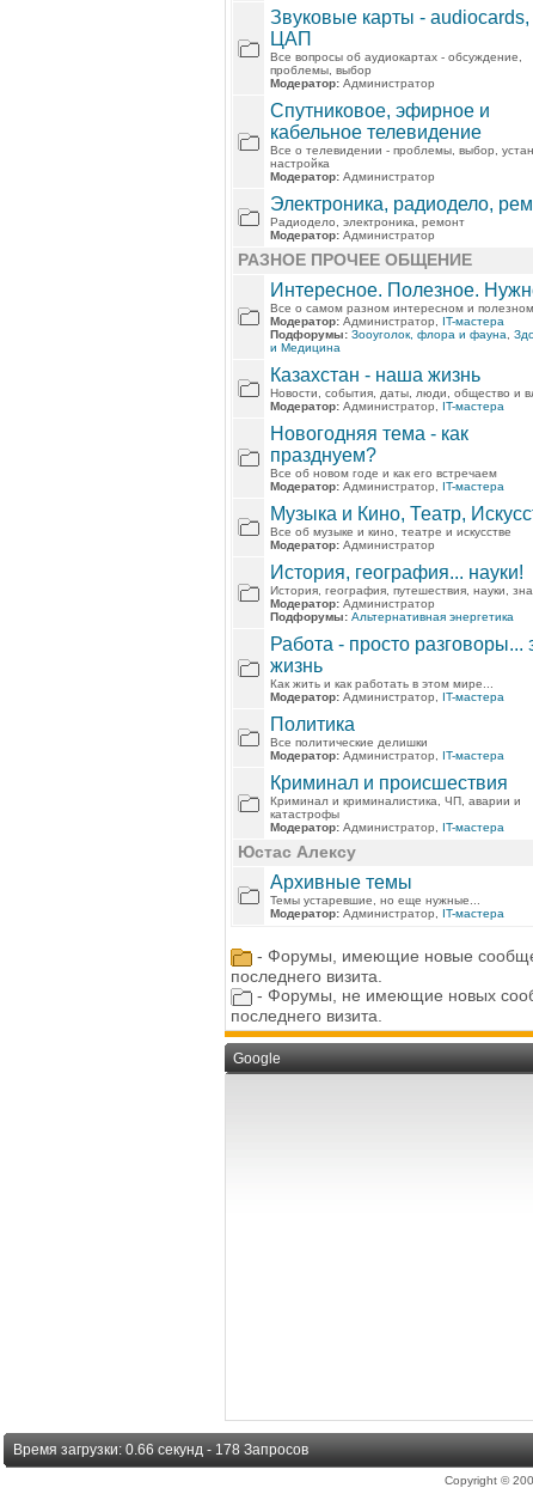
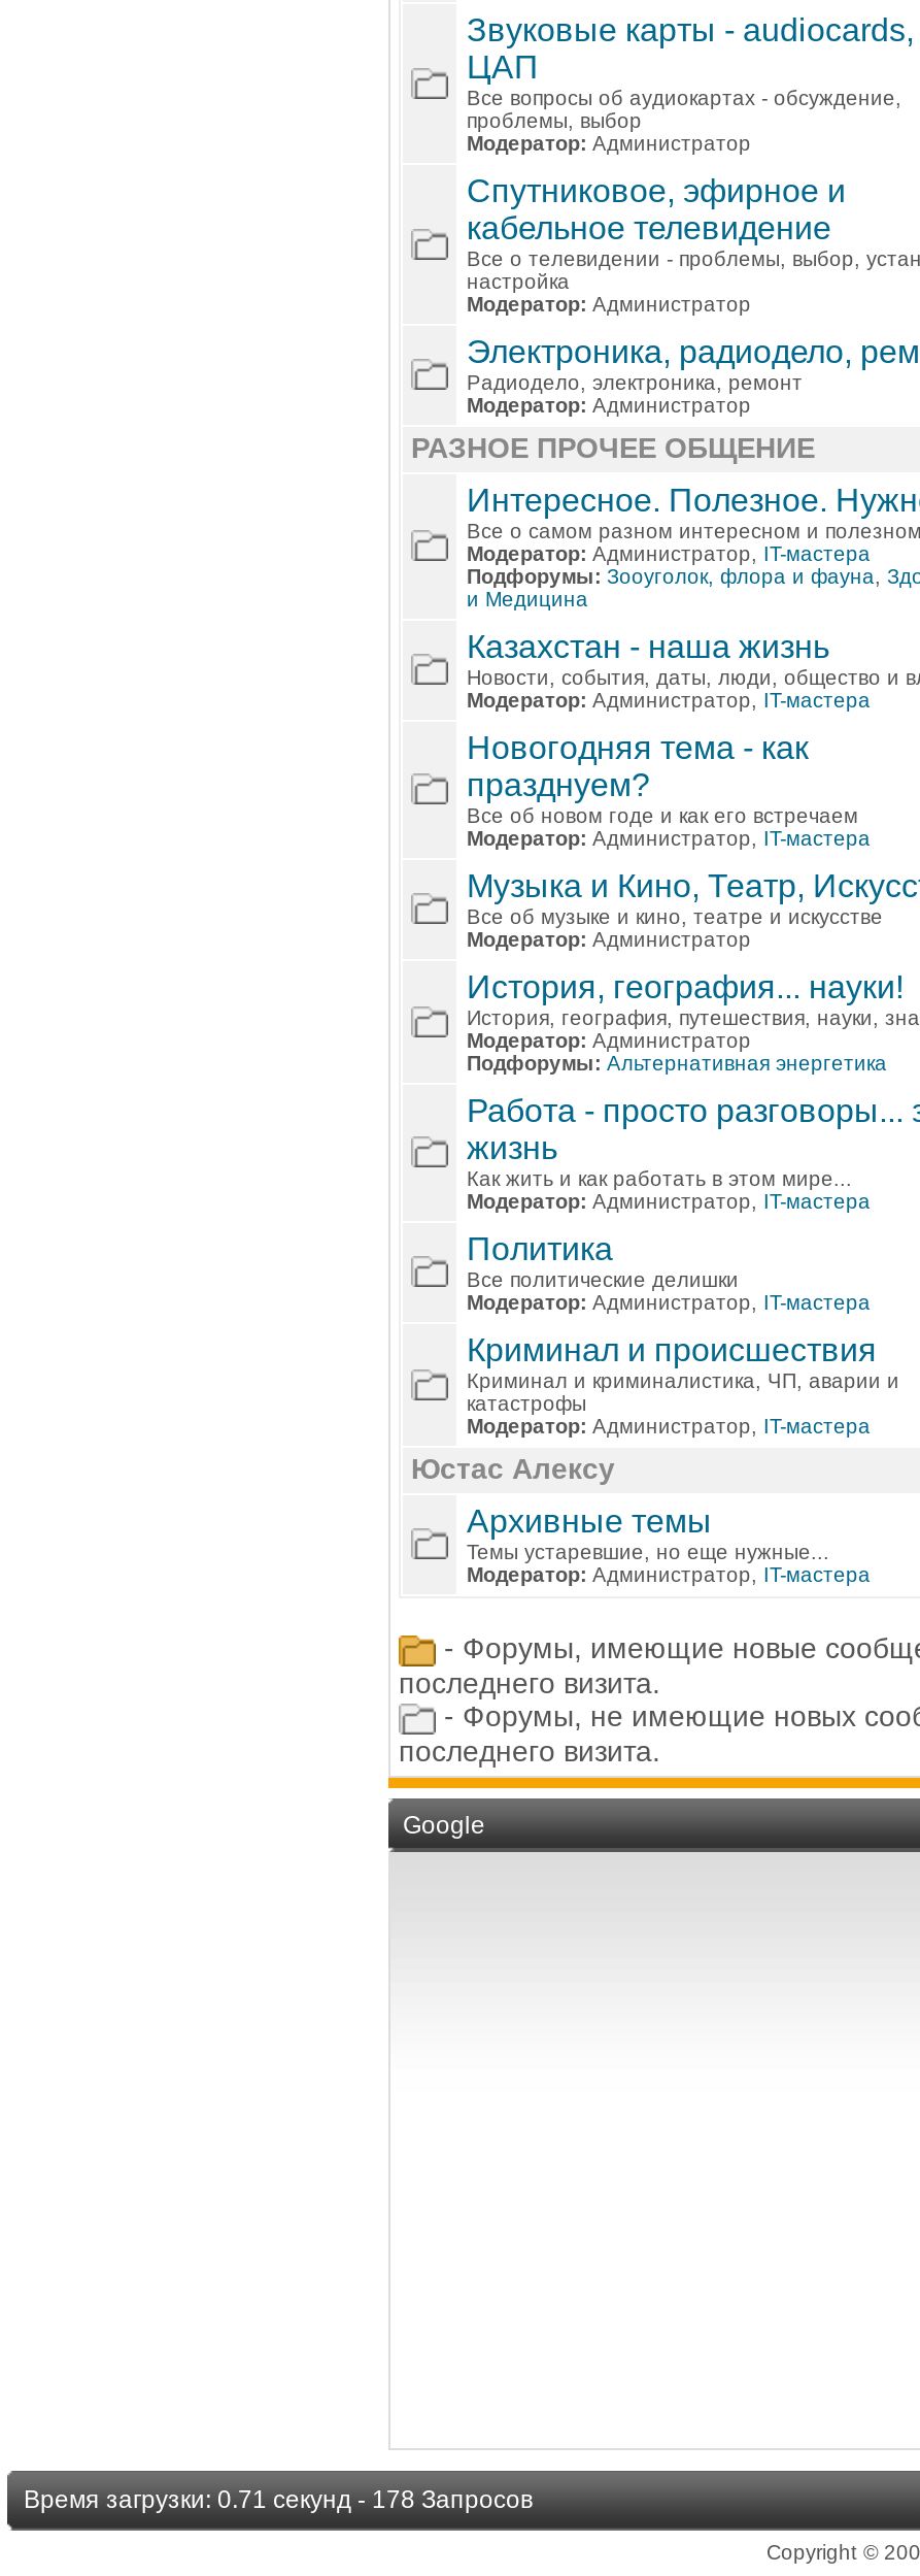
- Время загрузки: 0.66 секунд - 178 Запросов
+ Время загрузки: 0.71 секунд - 178 Запросов
